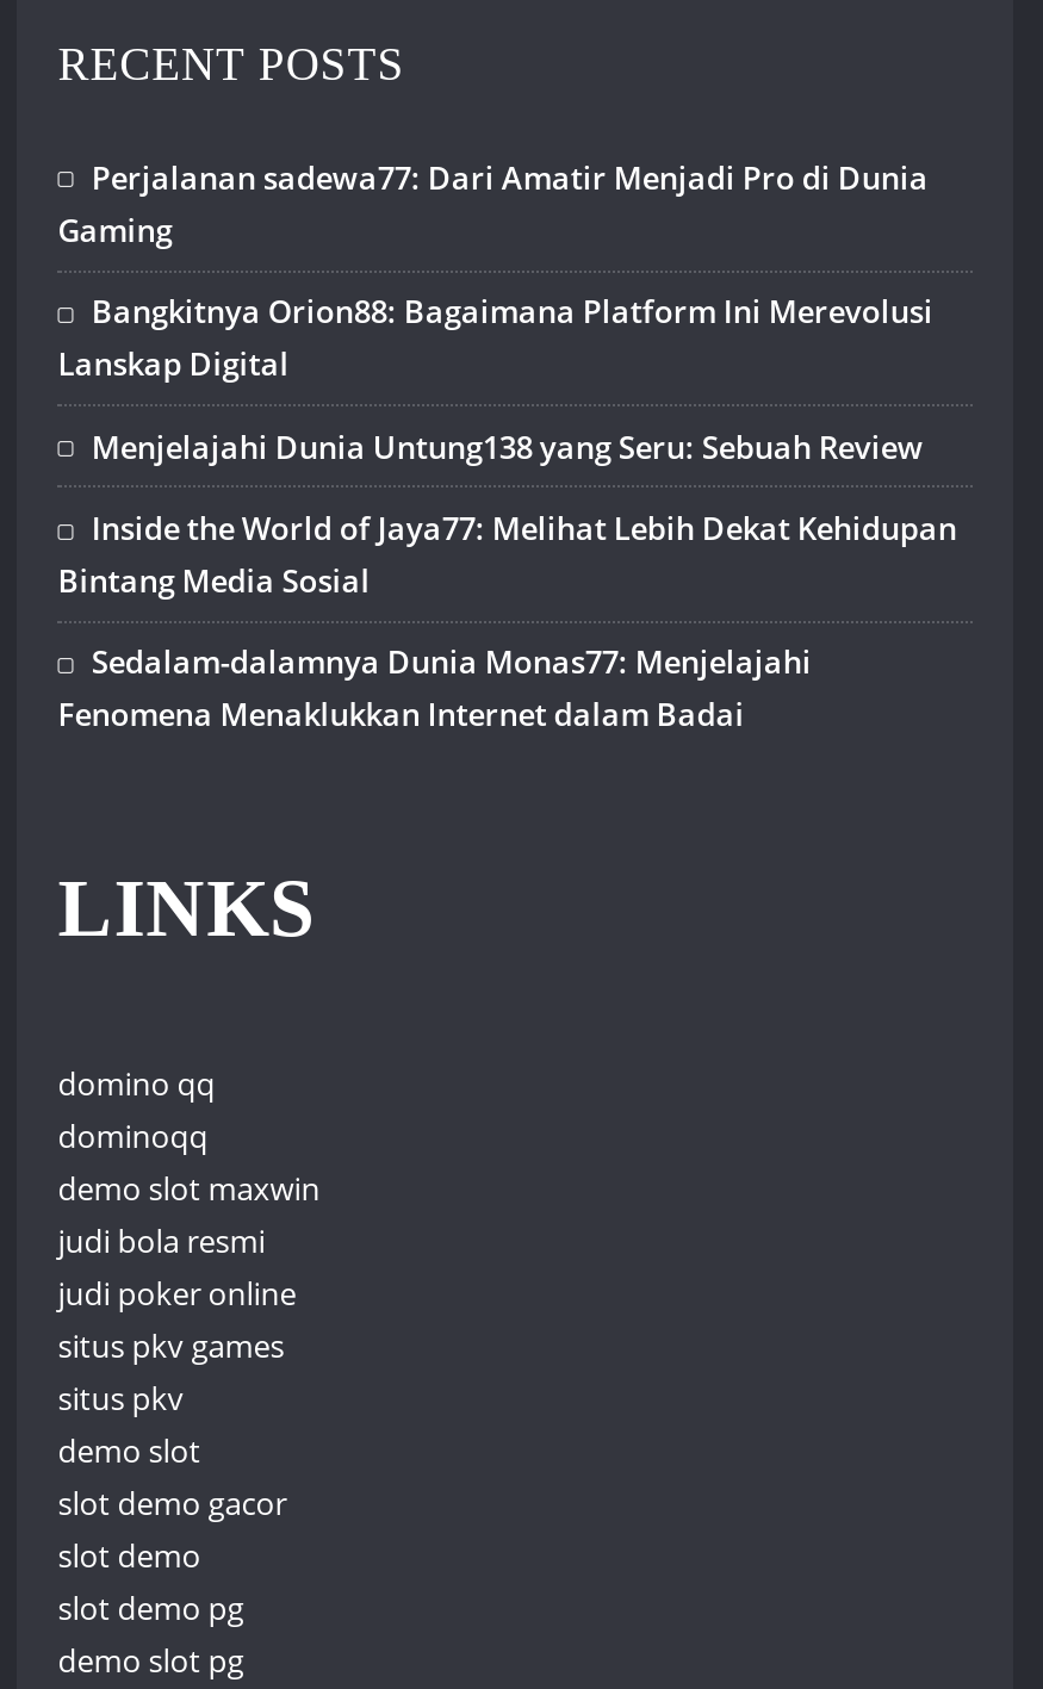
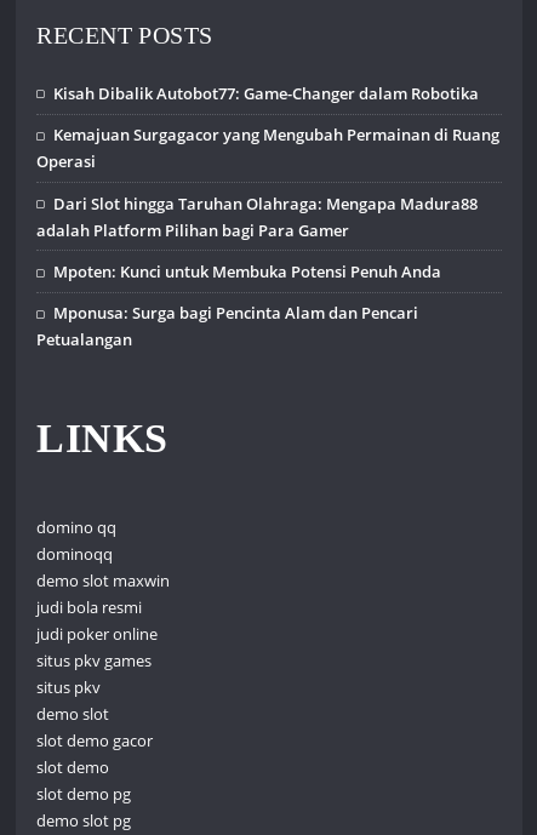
- Perjalanan sadewa77: Dari Amatir Menjadi Pro di Dunia
- Gaming
+ Kisah Dibalik Autobot77: Game-Changer dalam Robotika

- Bangkitnya Orion88: Bagaimana Platform Ini Merevolusi
- Lanskap Digital
+ Kemajuan Surgagacor yang Mengubah Permainan di Ruang
+ Operasi

- Menjelajahi Dunia Untung138 yang Seru: Sebuah Review
+ Dari Slot hingga Taruhan Olahraga: Mengapa Madura88
+ adalah Platform Pilihan bagi Para Gamer

- Inside the World of Jaya77: Melihat Lebih Dekat Kehidupan
- Bintang Media Sosial
+ Mpoten: Kunci untuk Membuka Potensi Penuh Anda

- Sedalam-dalamnya Dunia Monas77: Menjelajahi
- Fenomena Menaklukkan Internet dalam Badai
+ Mponusa: Surga bagi Pencinta Alam dan Pencari
+ Petualangan
